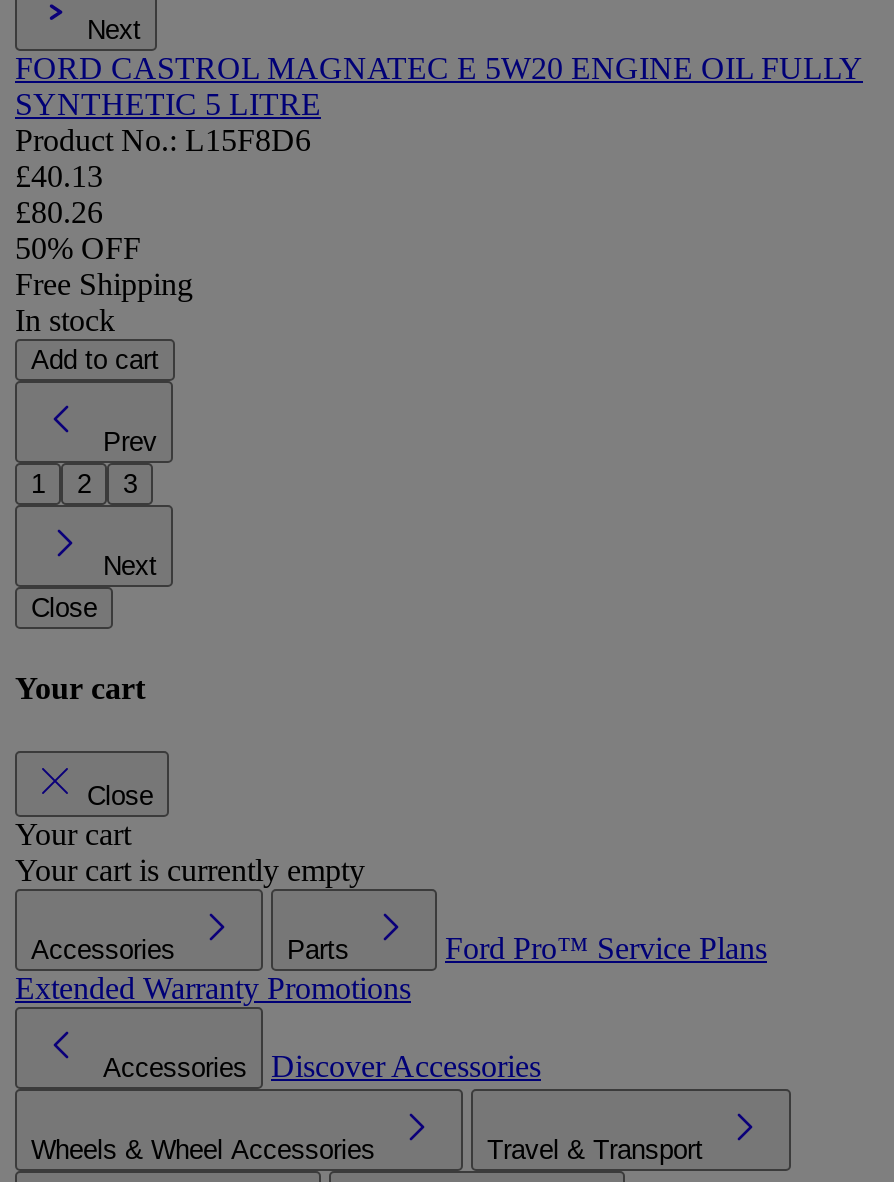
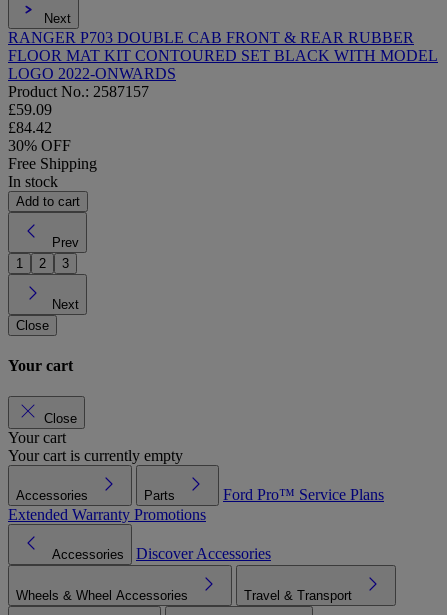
- FORD CASTROL MAGNATEC E 5W20 ENGINE OIL FULLY
- SYNTHETIC 5 LITRE
- Product No.: L15F8D6
- £40.13
- £80.26
- 50% OFF
+ RANGER P703 DOUBLE CAB FRONT & REAR RUBBER
+ FLOOR MAT KIT CONTOURED SET BLACK WITH MODEL
+ LOGO 2022-ONWARDS
+ Product No.: 2587157
+ £59.09
+ £84.42
+ 30% OFF
